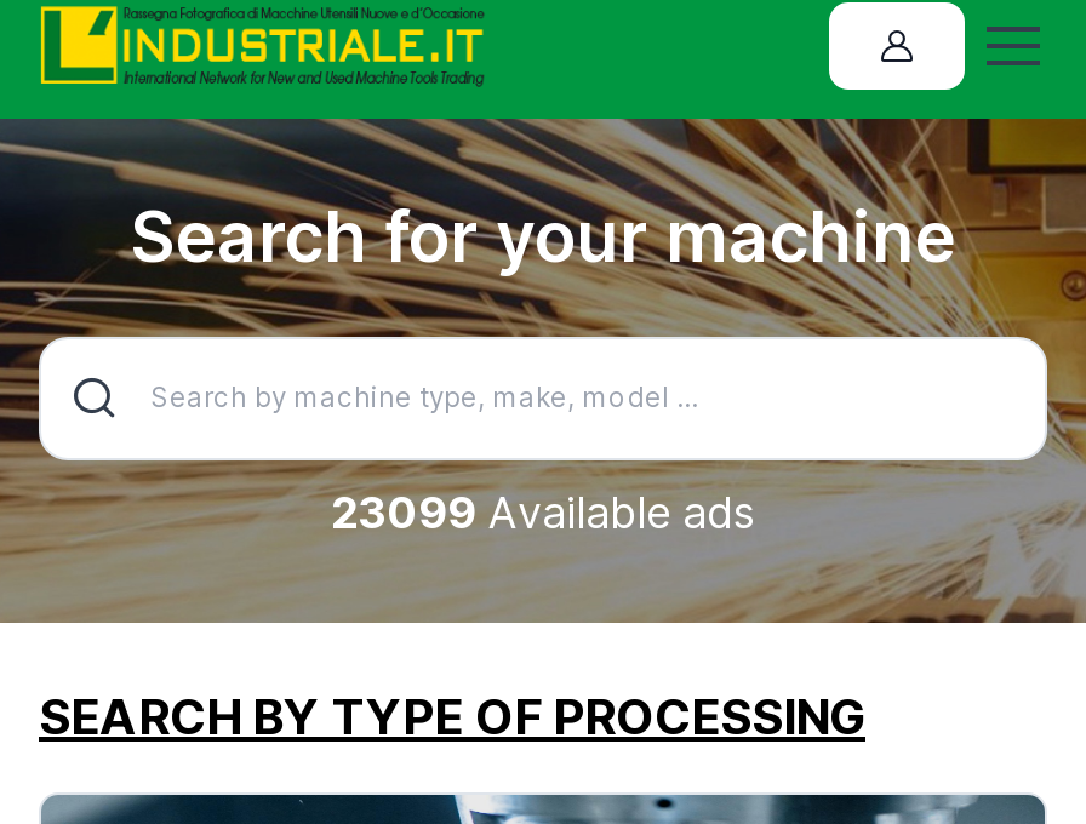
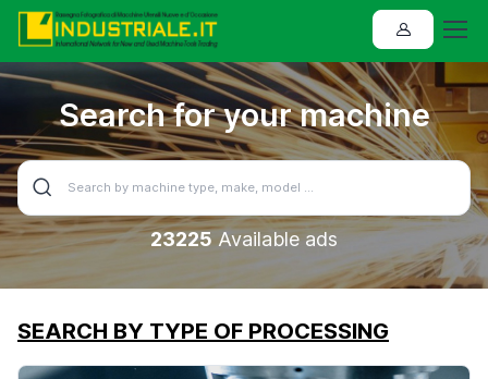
- 23099 Available ads
+ 23225 Available ads
